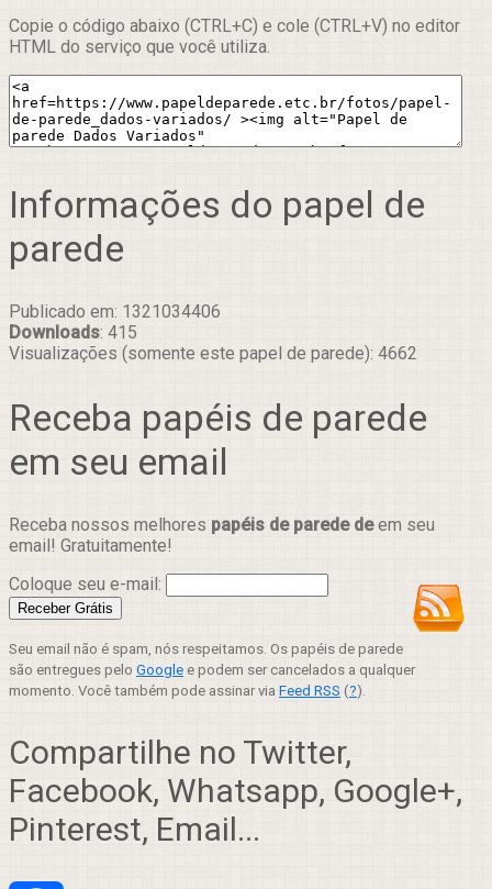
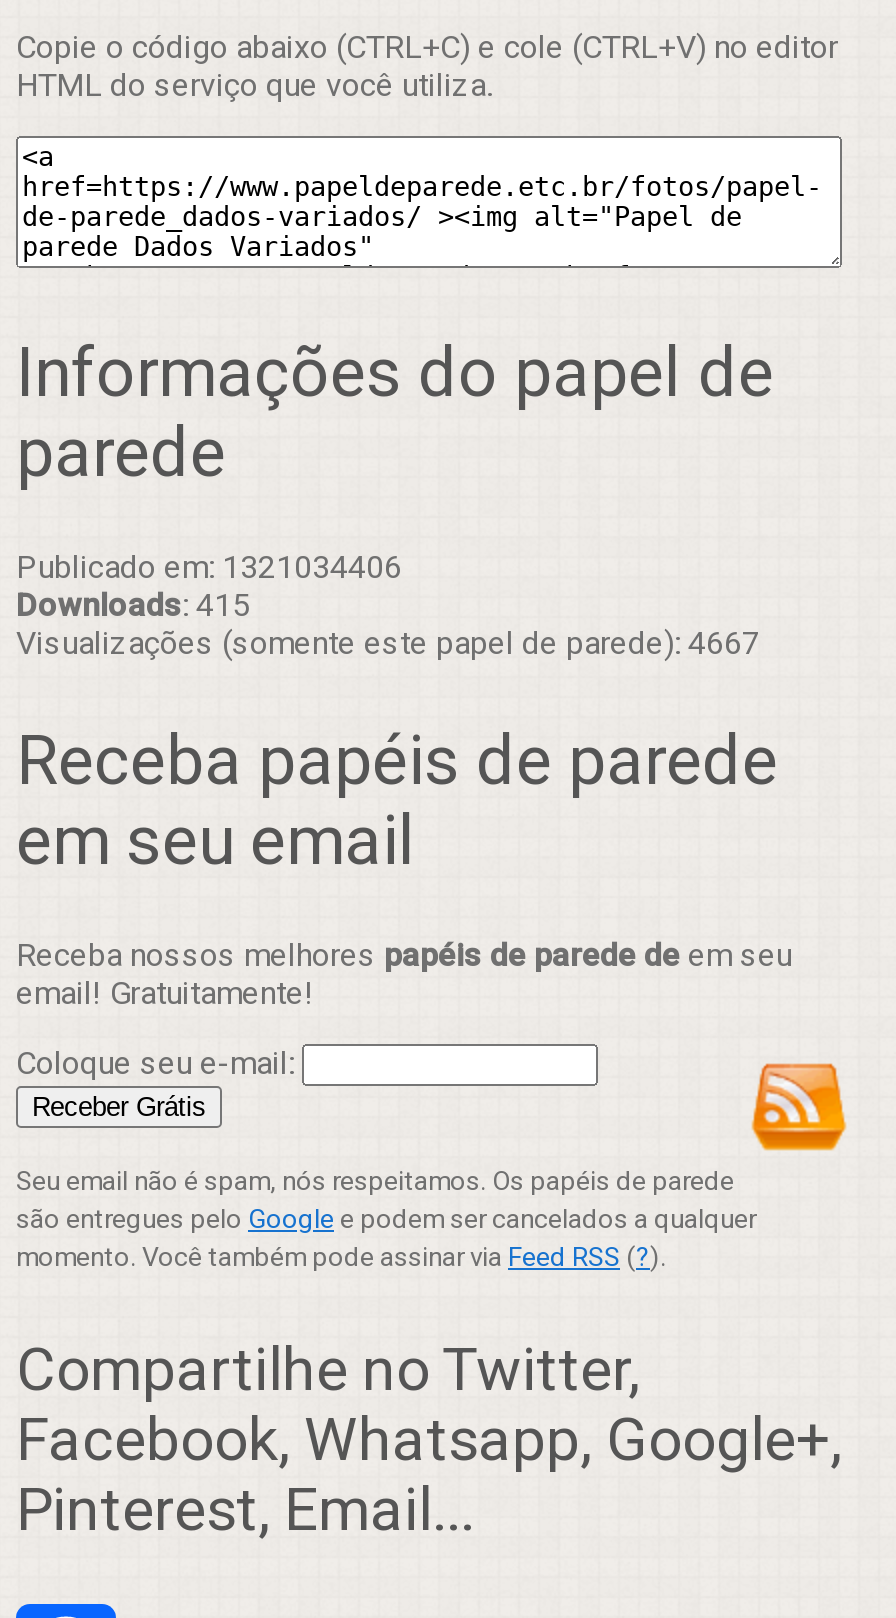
- Visualizações (somente este papel de parede): 4662
+ Visualizações (somente este papel de parede): 4667
